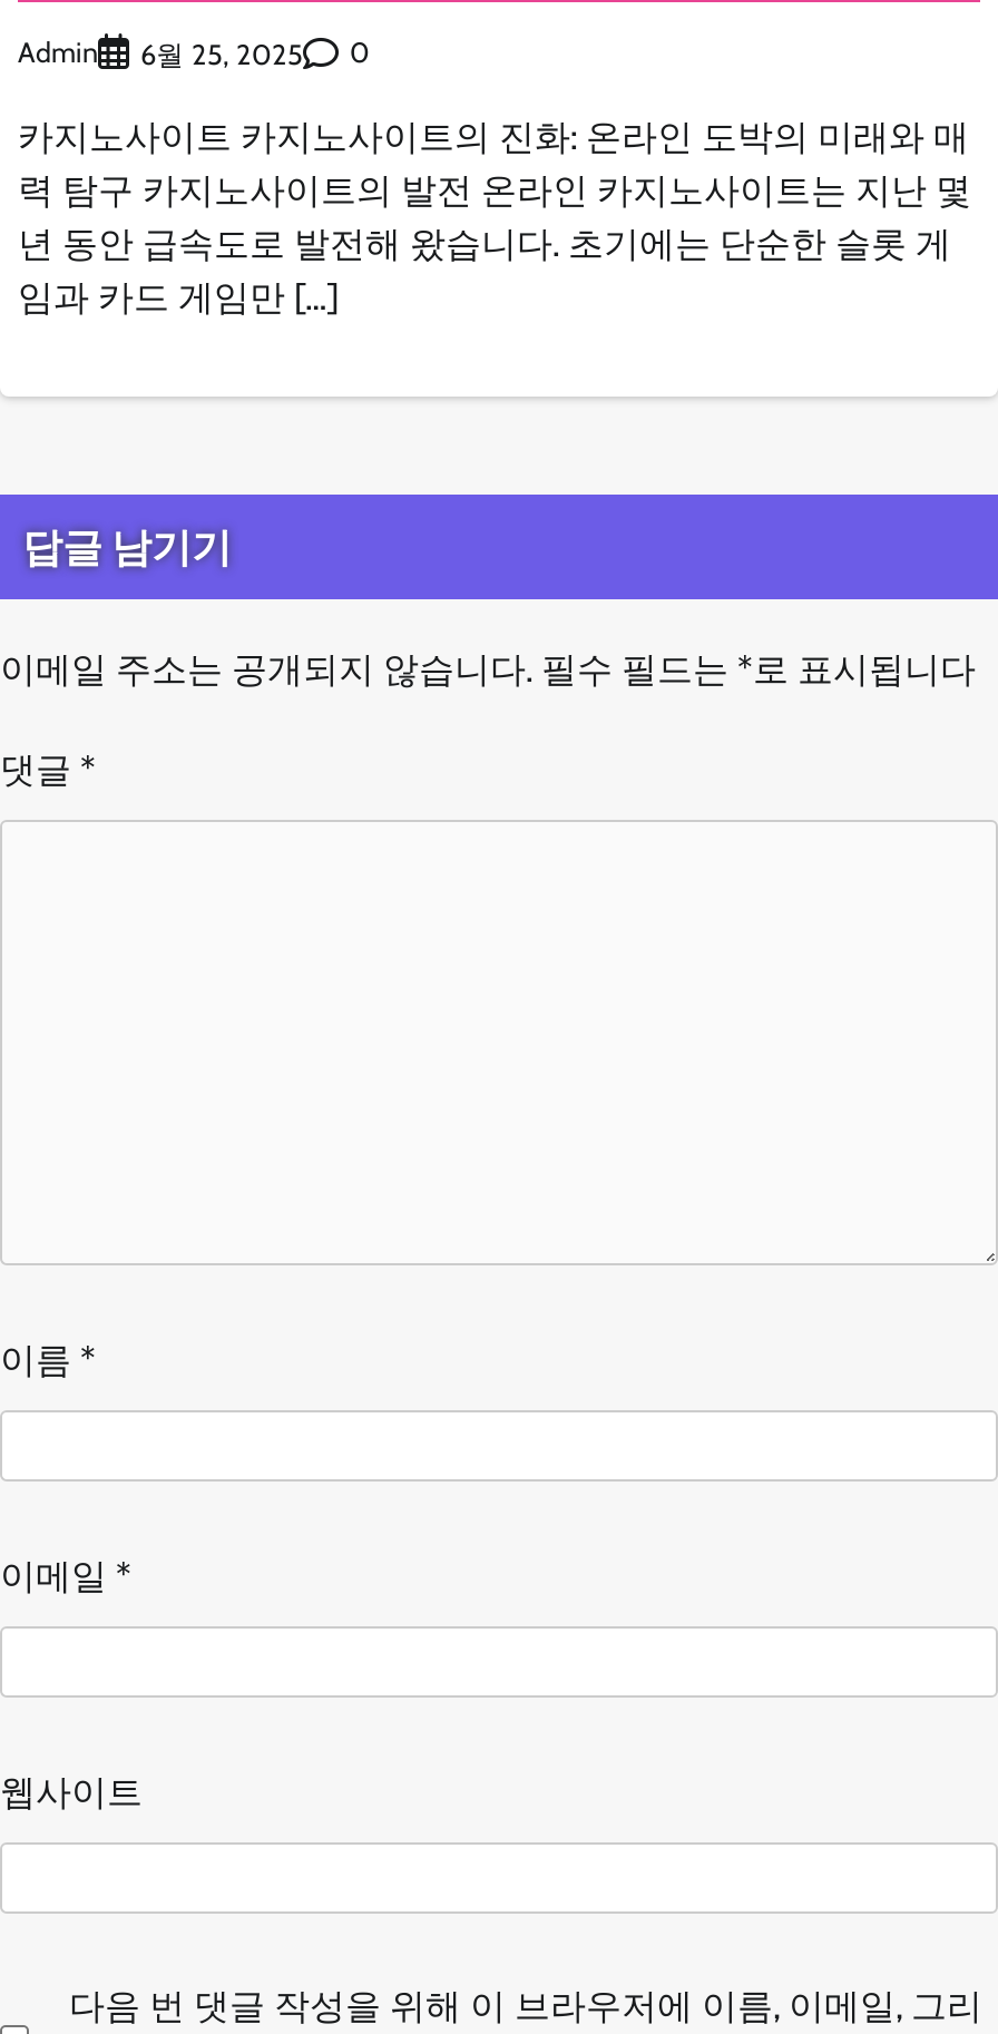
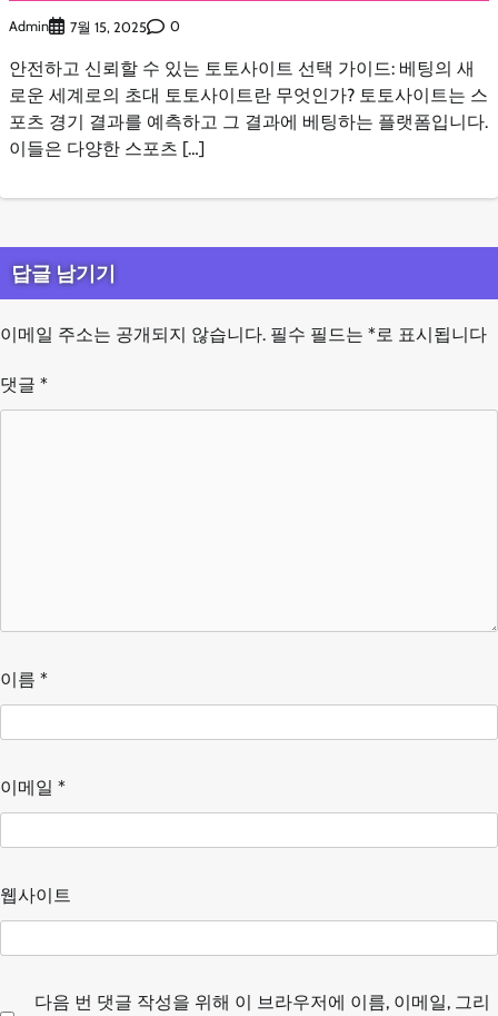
- 6월 25, 2025
+ 7월 15, 2025

- 카지노사이트 카지노사이트의 진화: 온라인 도박의 미래와 매
- 력 탐구 카지노사이트의 발전 온라인 카지노사이트는 지난 몇
- 년 동안 급속도로 발전해 왔습니다. 초기에는 단순한 슬롯 게
- 임과 카드 게임만 […]
+ 안전하고 신뢰할 수 있는 토토사이트 선택 가이드: 베팅의 새
+ 로운 세계로의 초대 토토사이트란 무엇인가? 토토사이트는 스
+ 포츠 경기 결과를 예측하고 그 결과에 베팅하는 플랫폼입니다.
+ 이들은 다양한 스포츠 […]
